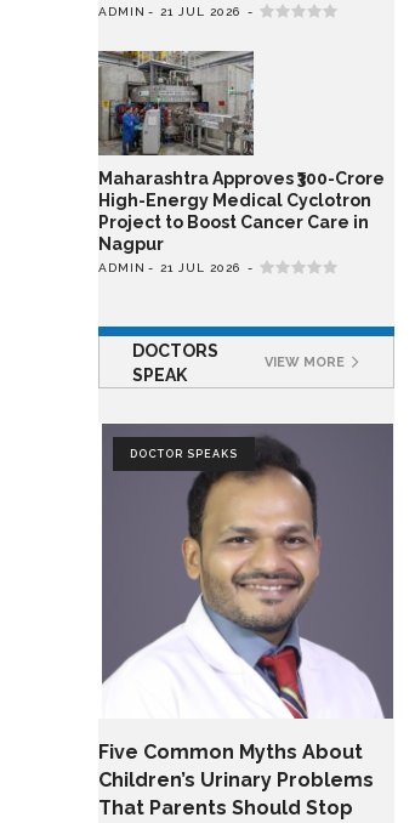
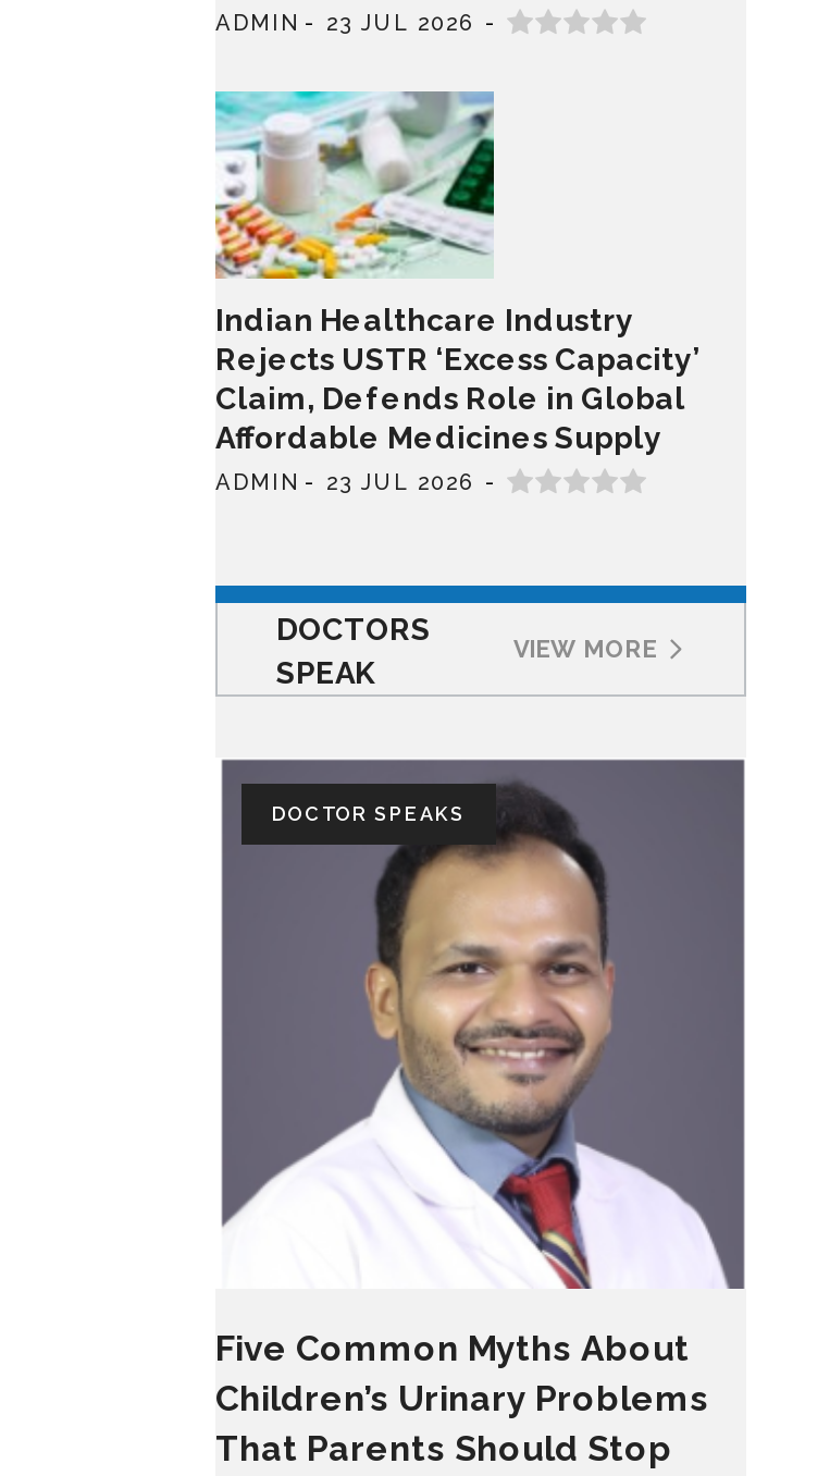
- ADMIN 21 JUL 2026
+ ADMIN 23 JUL 2026

- [image]
- Maharashtra Approves ₹300-Crore
- High-Energy Medical Cyclotron
- Project to Boost Cancer Care in
- Nagpur
+ [image]
+ Indian Healthcare Industry
+ Rejects USTR ‘Excess Capacity’
+ Claim, Defends Role in Global
+ Affordable Medicines Supply

- ADMIN 21 JUL 2026
+ ADMIN 23 JUL 2026
